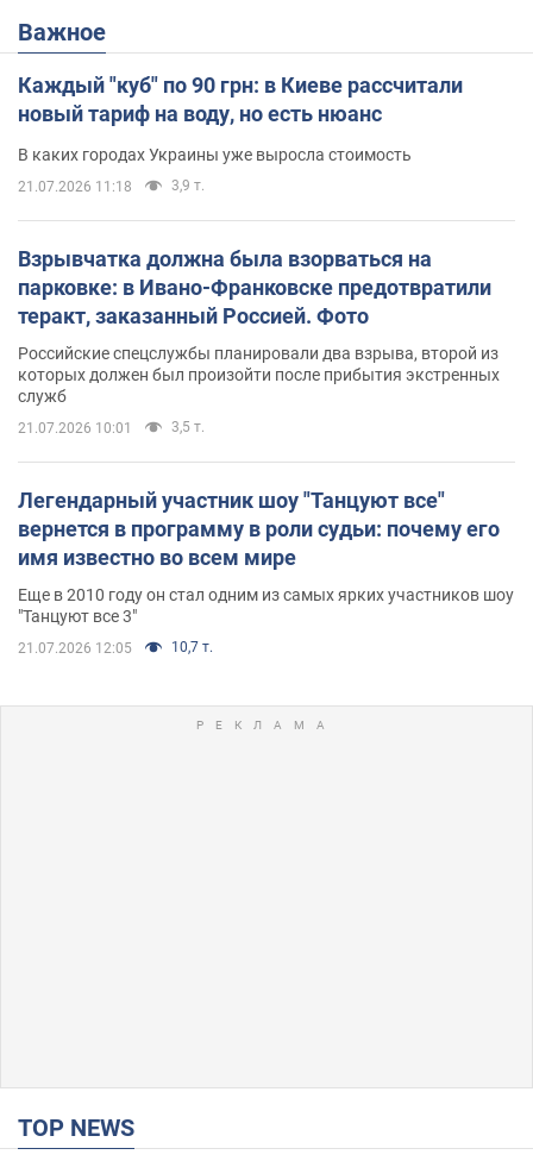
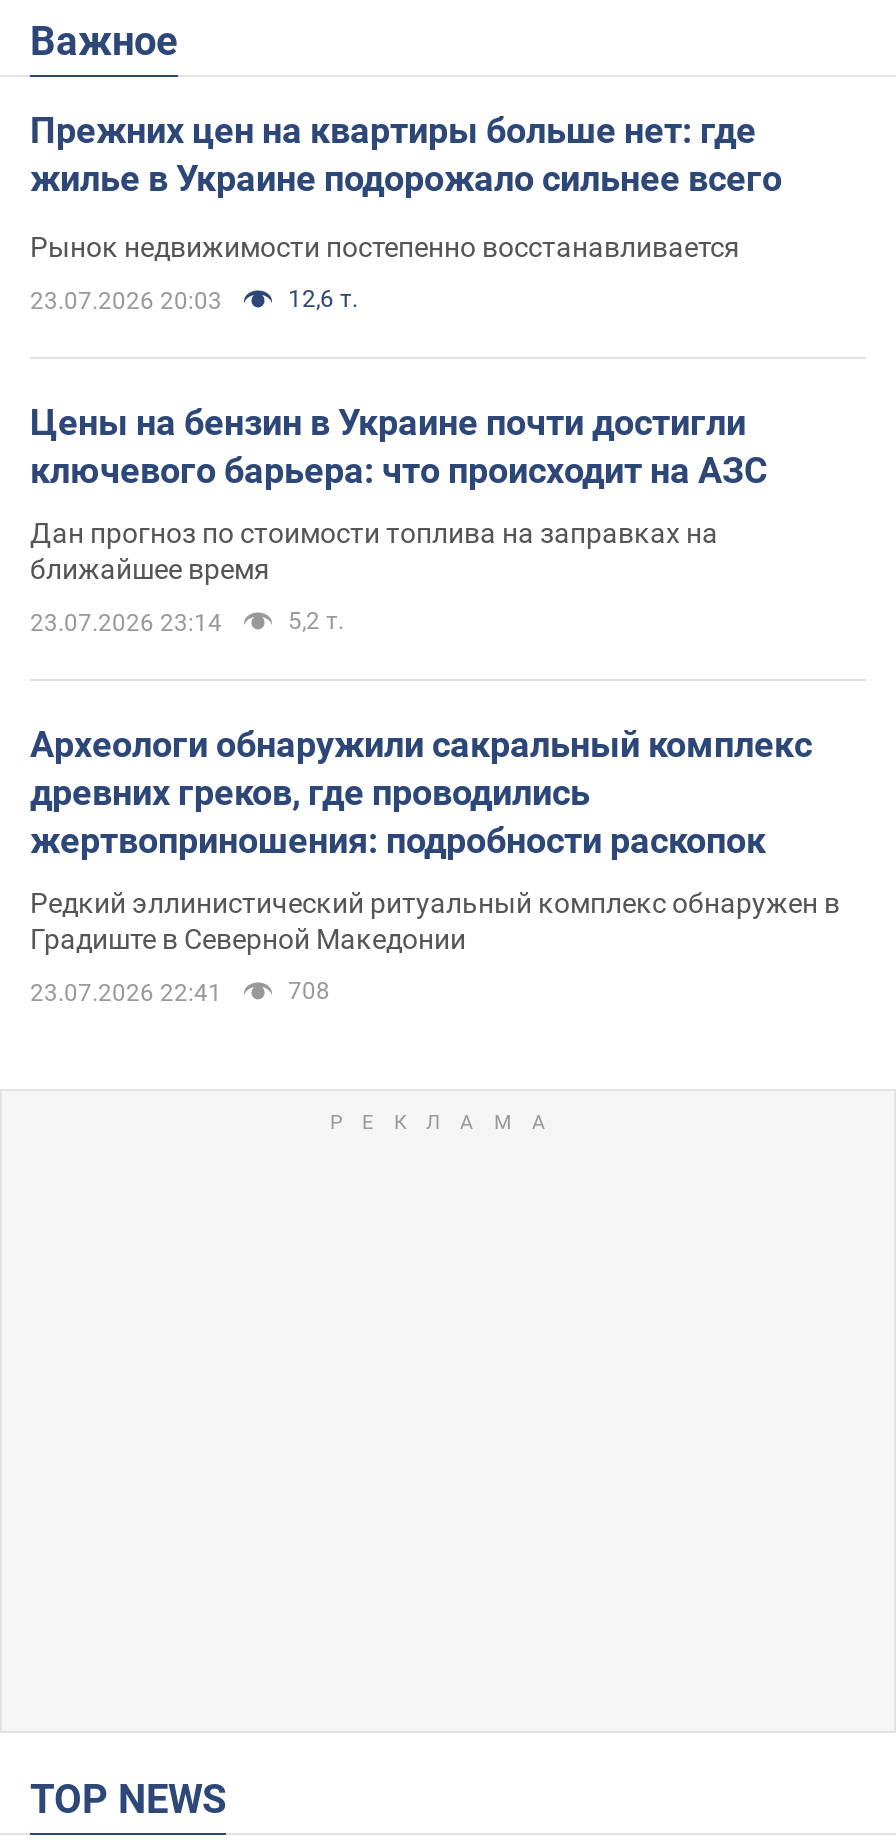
- Каждый "куб" по 90 грн: в Киеве рассчитали
- новый тариф на воду, но есть нюанс
+ Прежних цен на квартиры больше нет: где
+ жилье в Украине подорожало сильнее всего

- В каких городах Украины уже выросла стоимость
+ Рынок недвижимости постепенно восстанавливается

- 21.07.2026 11:18
- 3,9 т.
+ 23.07.2026 20:03
+ 12,6 т.

- Взрывчатка должна была взорваться на
- парковке: в Ивано-Франковске предотвратили
- теракт, заказанный Россией. Фото
+ Цены на бензин в Украине почти достигли
+ ключевого барьера: что происходит на АЗС

- Российские спецслужбы планировали два взрыва, второй из
- которых должен был произойти после прибытия экстренных
- служб
+ Дан прогноз по стоимости топлива на заправках на
+ ближайшее время

- 21.07.2026 10:01
- 3,5 т.
+ 23.07.2026 23:14
+ 5,2 т.

- Легендарный участник шоу "Танцуют все"
- вернется в программу в роли судьи: почему его
- имя известно во всем мире
+ Археологи обнаружили сакральный комплекс
+ древних греков, где проводились
+ жертвоприношения: подробности раскопок

- Еще в 2010 году он стал одним из самых ярких участников шоу
- "Танцуют все 3"
+ Редкий эллинистический ритуальный комплекс обнаружен в
+ Градиште в Северной Македонии

- 21.07.2026 12:05
- 10,7 т.
+ 23.07.2026 22:41
+ 708
